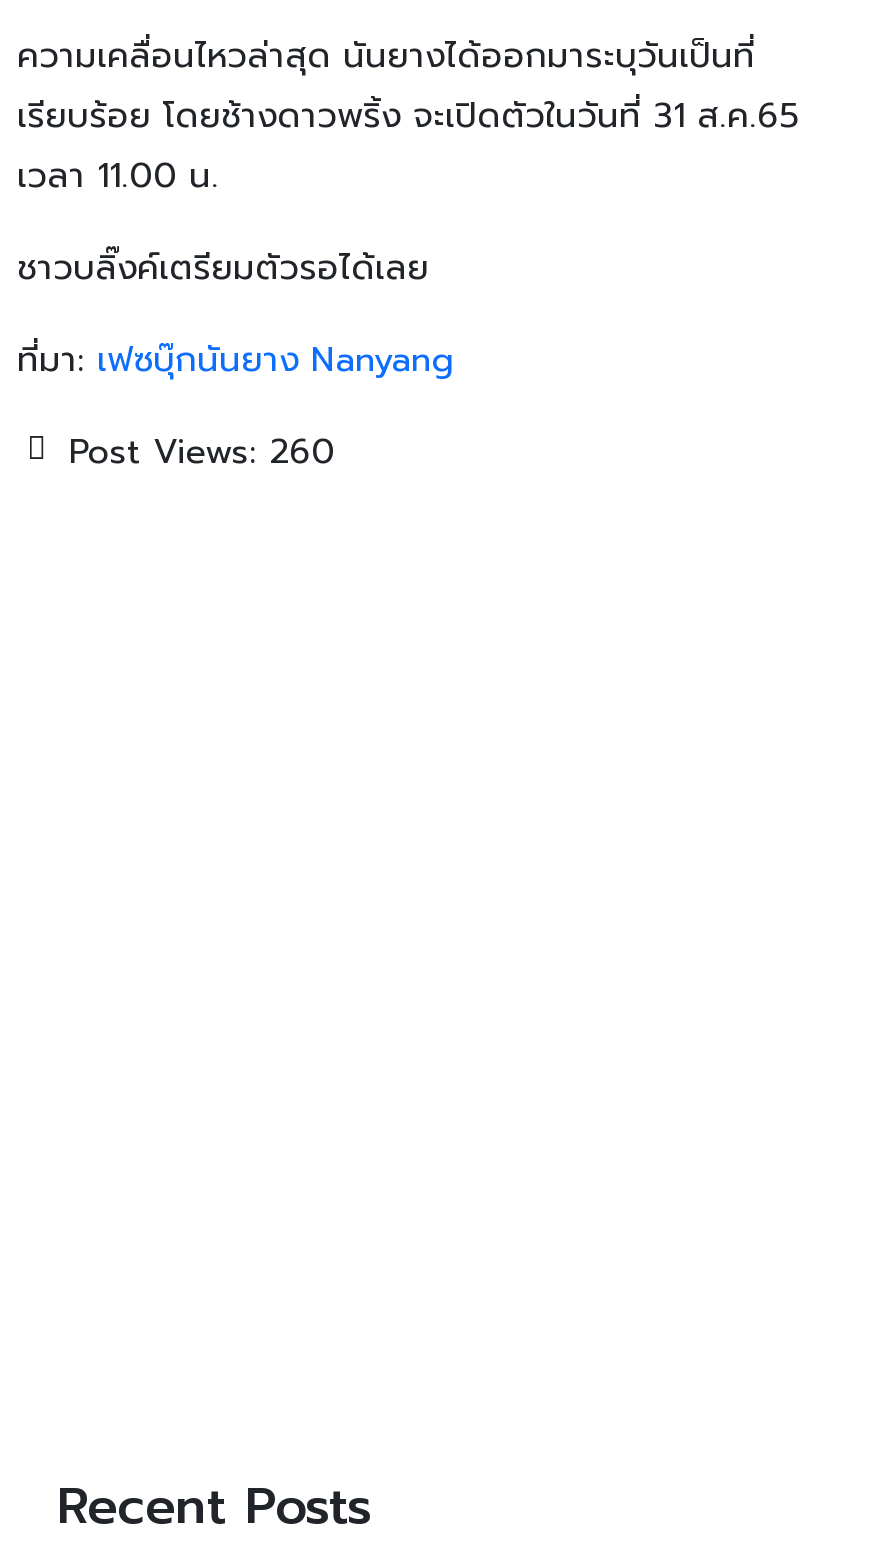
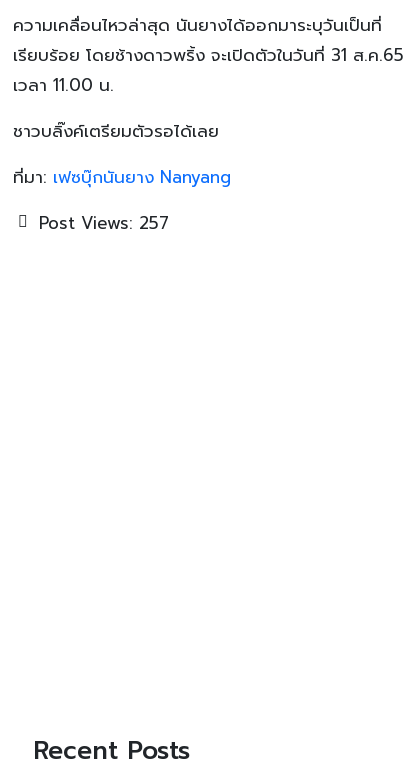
- Post Views: 260
+ Post Views: 257
